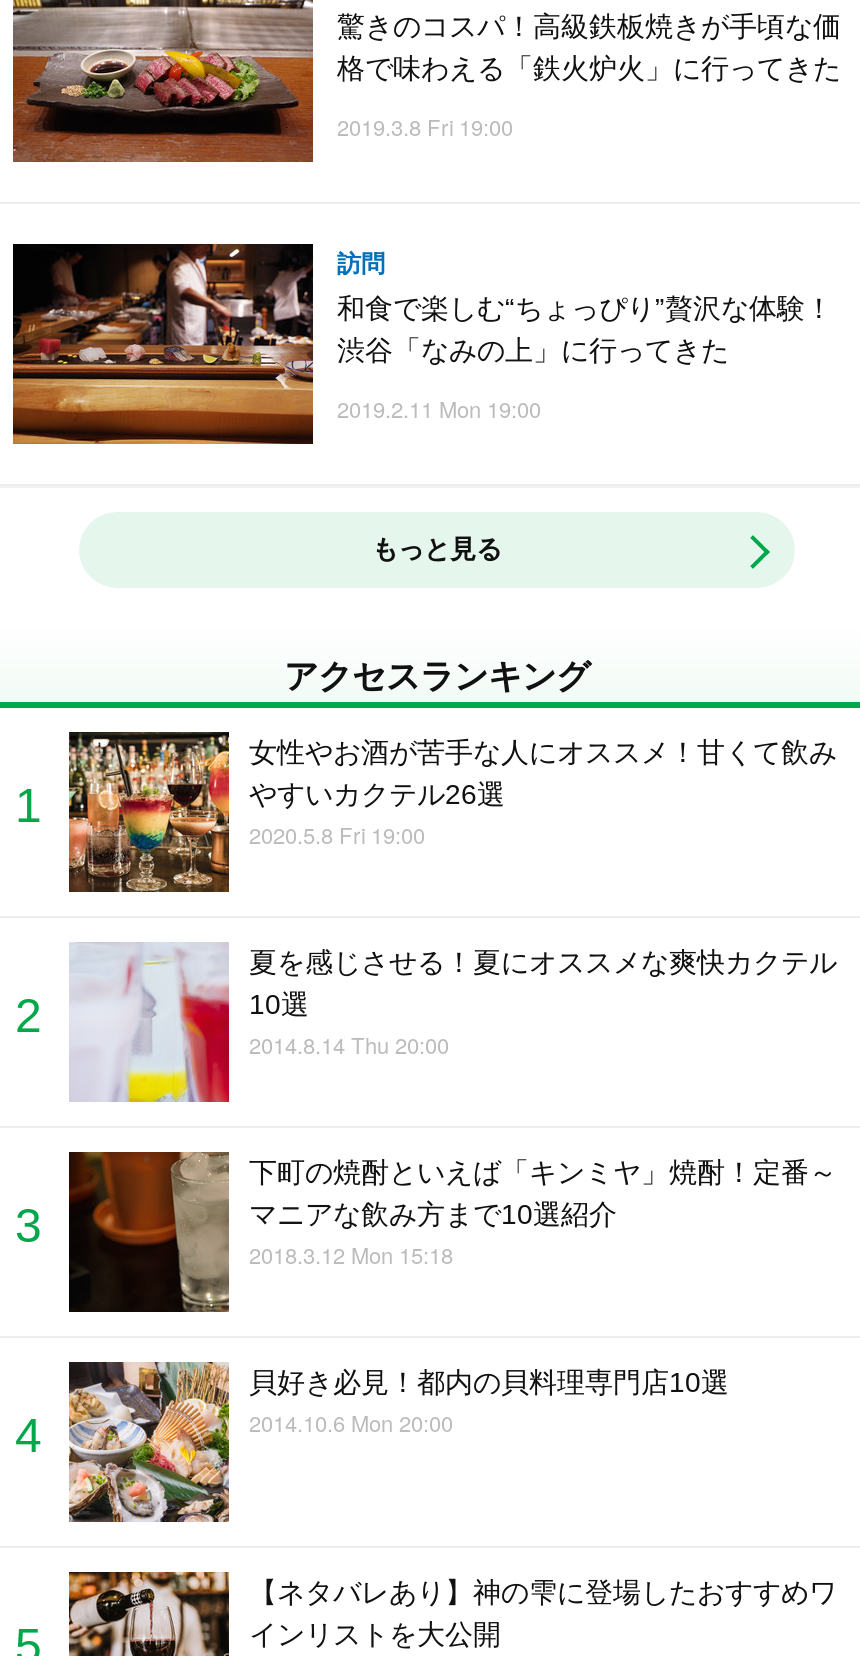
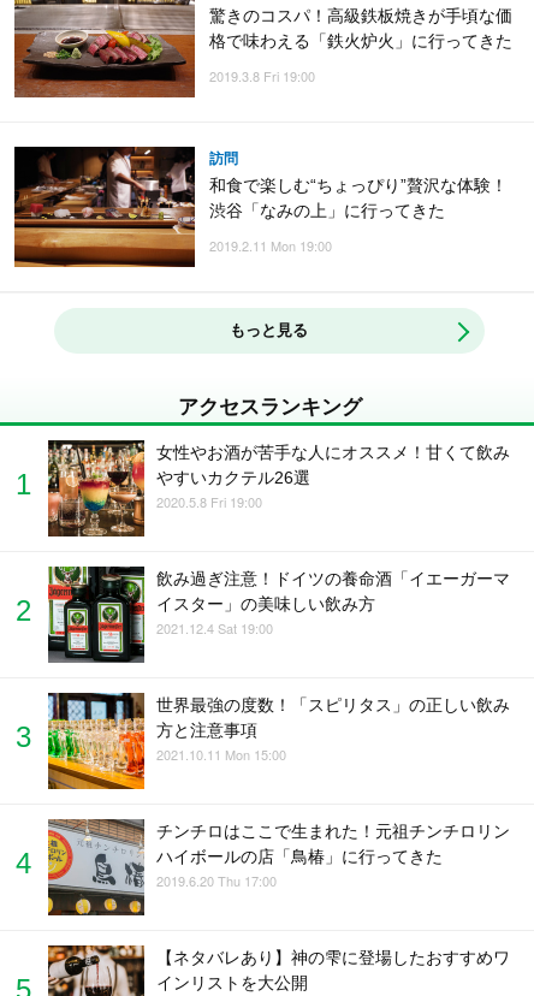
- [image]
- 夏を感じさせる！夏にオススメな爽快カクテル
- 10選
- 2014.8.14 Thu 20:00
+ [image]
+ 飲み過ぎ注意！ドイツの養命酒「イエーガーマ
+ イスター」の美味しい飲み方
+ 2021.12.4 Sat 19:00

- [image]
- 下町の焼酎といえば「キンミヤ」焼酎！定番～
- マニアな飲み方まで10選紹介
- 2018.3.12 Mon 15:18
+ [image]
+ 世界最強の度数！「スピリタス」の正しい飲み
+ 方と注意事項
+ 2021.10.11 Mon 15:00

- [image]
- 貝好き必見！都内の貝料理専門店10選
- 2014.10.6 Mon 20:00
+ [image]
+ チンチロはここで生まれた！元祖チンチロリン
+ ハイボールの店「鳥椿」に行ってきた
+ 2019.6.20 Thu 17:00
